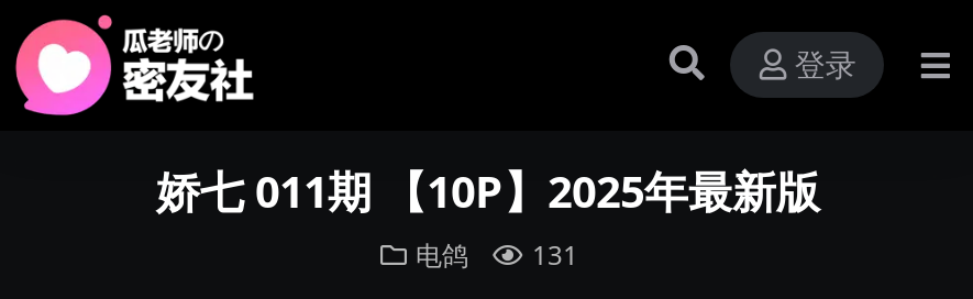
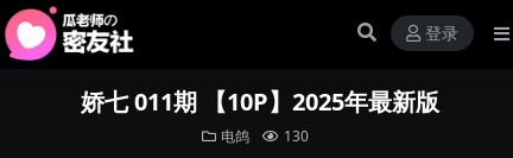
- 131
+ 130
